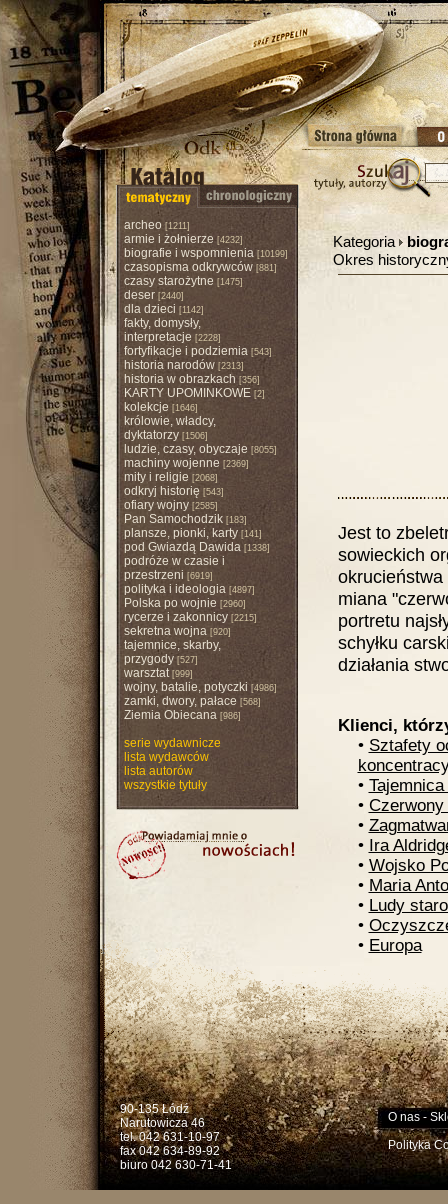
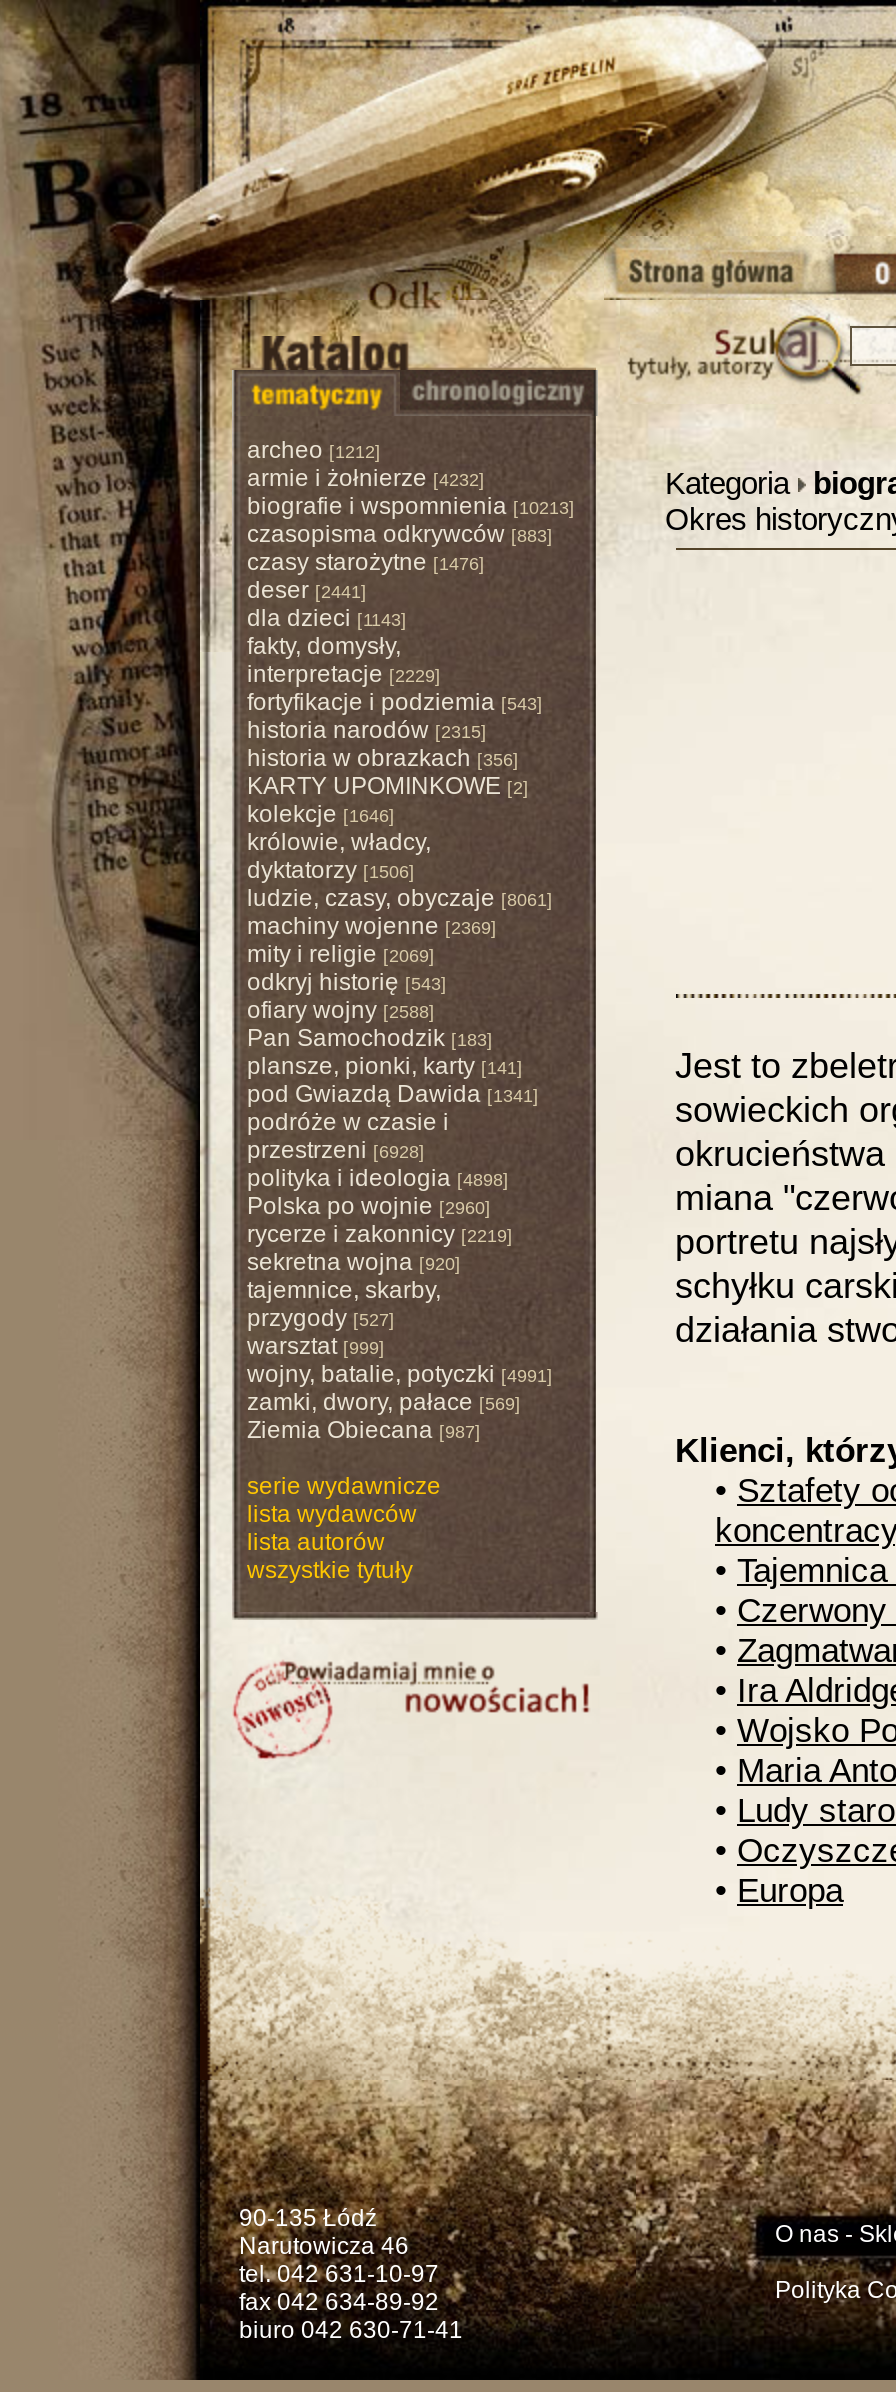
- archeo [1211]
+ archeo [1212]

- biografie i wspomnienia [10199]
+ biografie i wspomnienia [10213]

- czasopisma odkrywców [881]
+ czasopisma odkrywców [883]

- czasy starożytne [1475]
+ czasy starożytne [1476]

- deser [2440]
+ deser [2441]

- dla dzieci [1142]
+ dla dzieci [1143]

- interpretacje [2228]
+ interpretacje [2229]

- historia narodów [2313]
+ historia narodów [2315]

- ludzie, czasy, obyczaje [8055]
+ ludzie, czasy, obyczaje [8061]

- mity i religie[2068]
+ mity i religie[2069]

- ofiary wojny [2585]
+ ofiary wojny [2588]

- pod Gwiazdą Dawida [1338]
+ pod Gwiazdą Dawida [1341]

- przestrzeni [6919]
+ przestrzeni [6928]

- polityka i ideologia [4897]
+ polityka i ideologia [4898]

- rycerze i zakonnicy [2215]
+ rycerze i zakonnicy [2219]

- wojny, batalie, potyczki [4986]
+ wojny, batalie, potyczki [4991]

- zamki, dwory, pałace [568]
+ zamki, dwory, pałace [569]

- Ziemia Obiecana [986]
+ Ziemia Obiecana [987]
